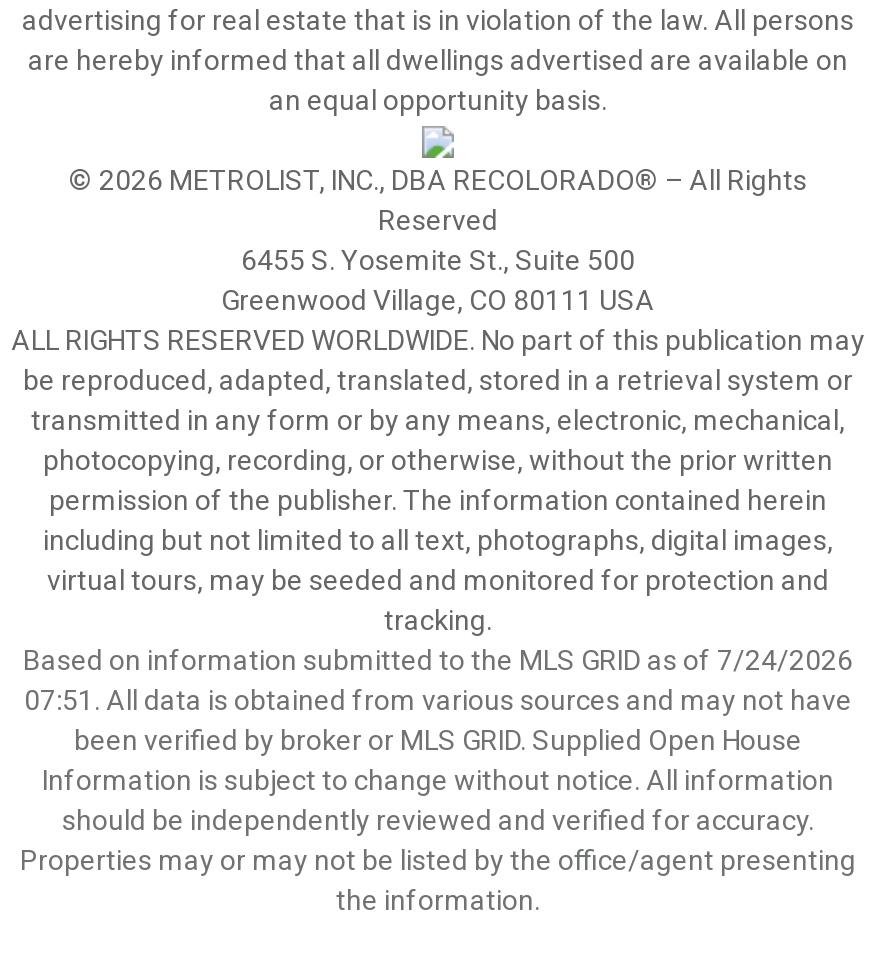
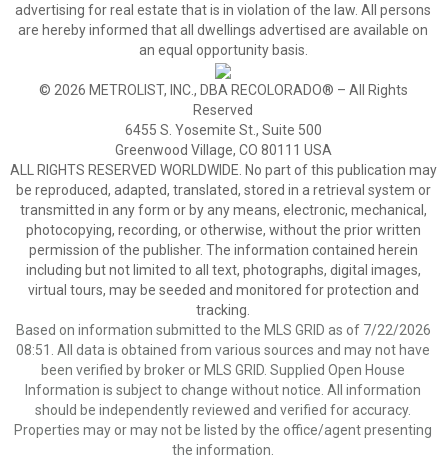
- Based on information submitted to the MLS GRID as of 7/24/2026
+ Based on information submitted to the MLS GRID as of 7/22/2026

- 07:51. All data is obtained from various sources and may not have
+ 08:51. All data is obtained from various sources and may not have
